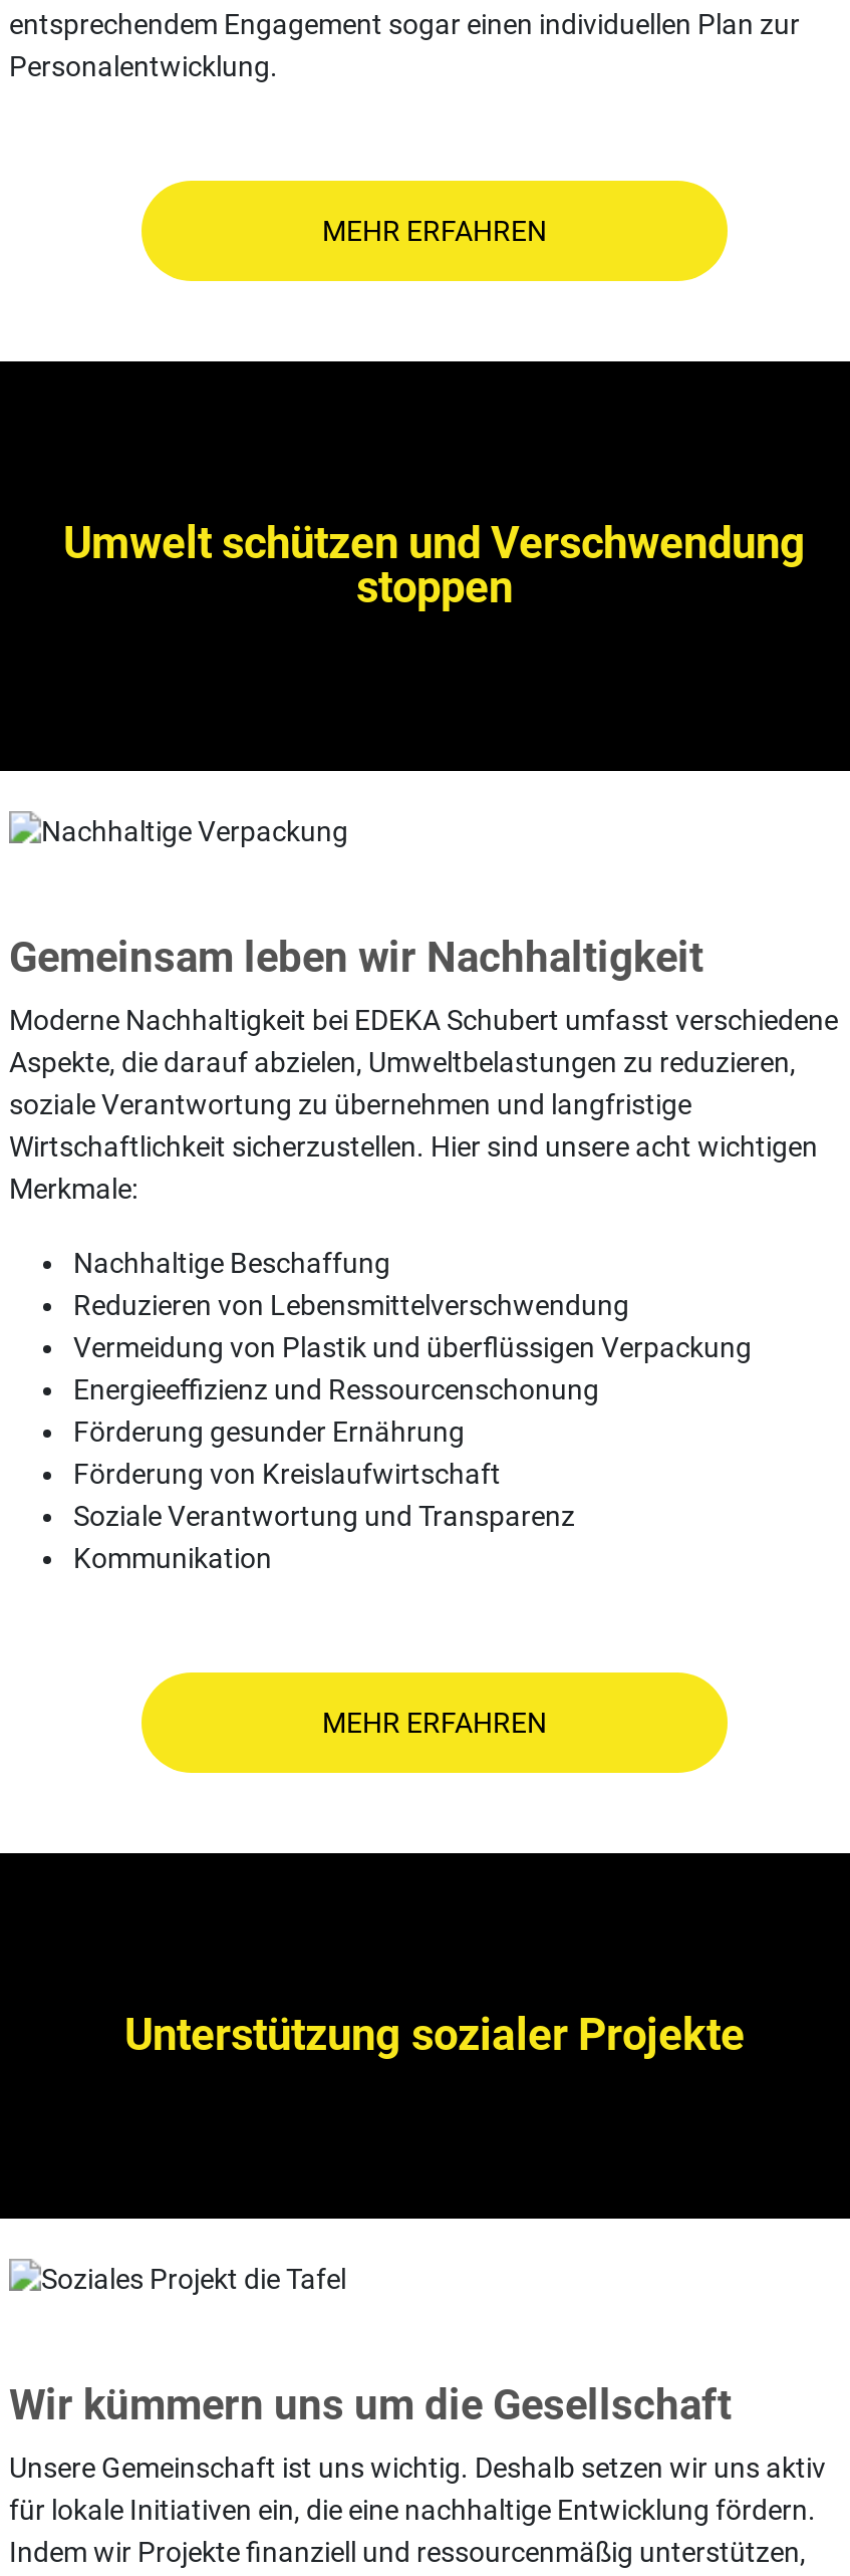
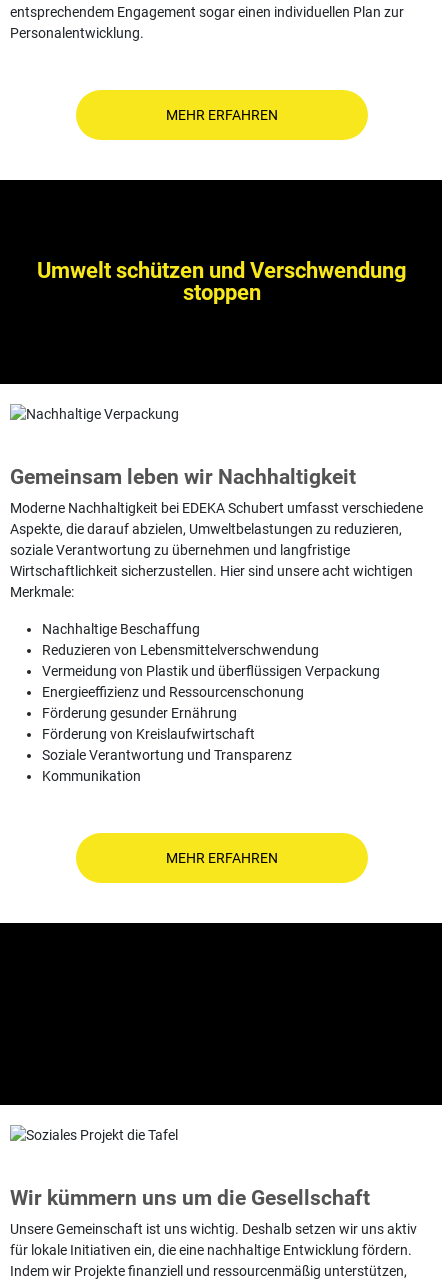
- Unterstützung sozialer Projekte
